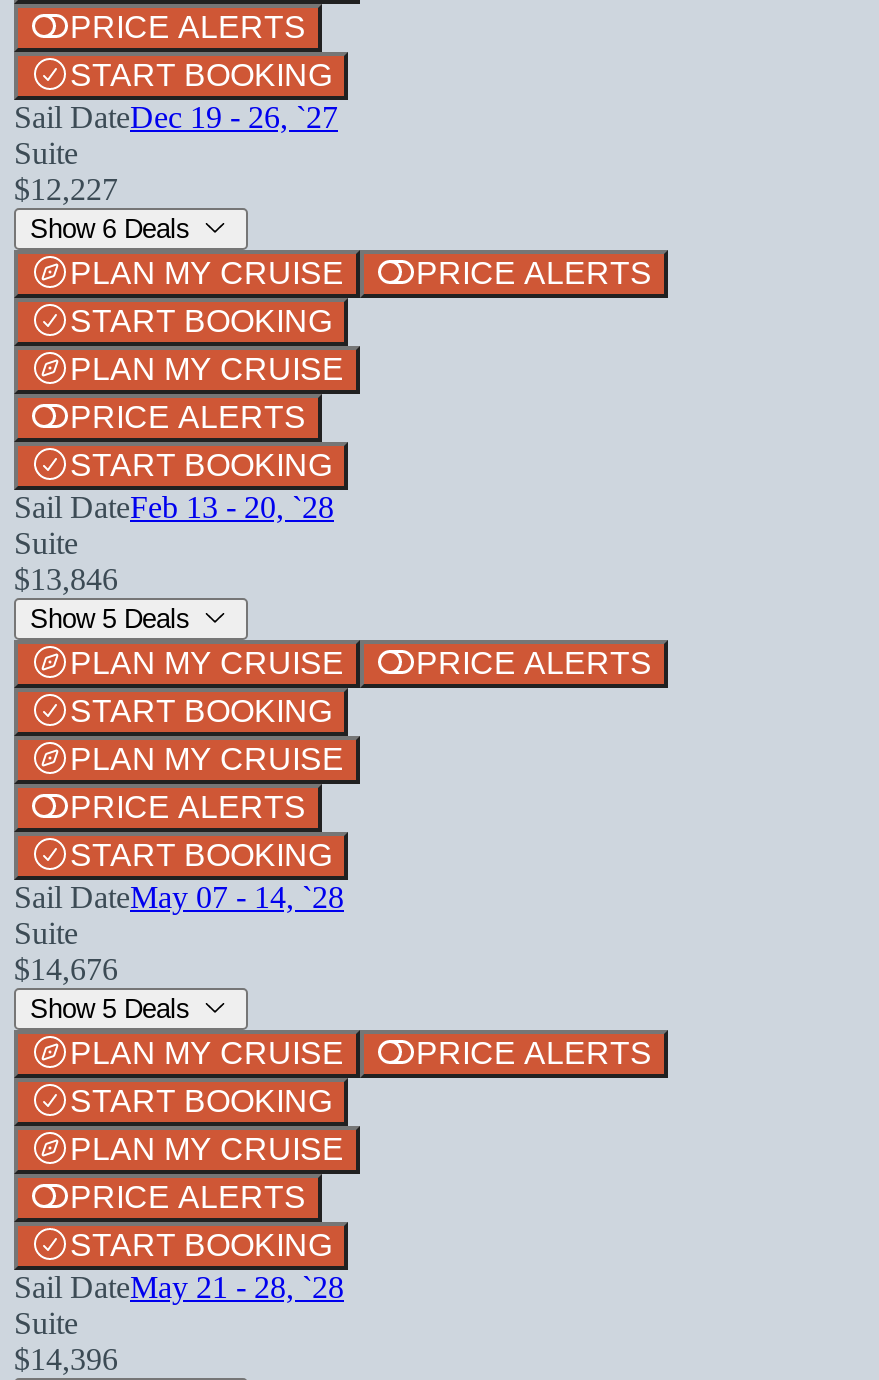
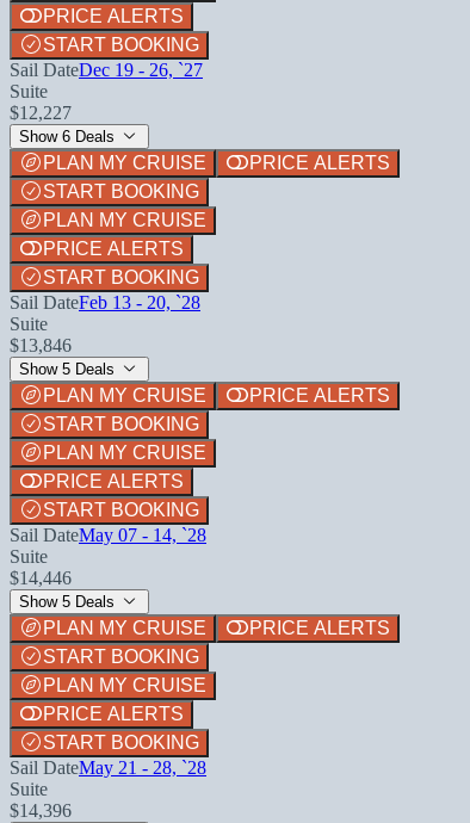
- $14,676
+ $14,446
